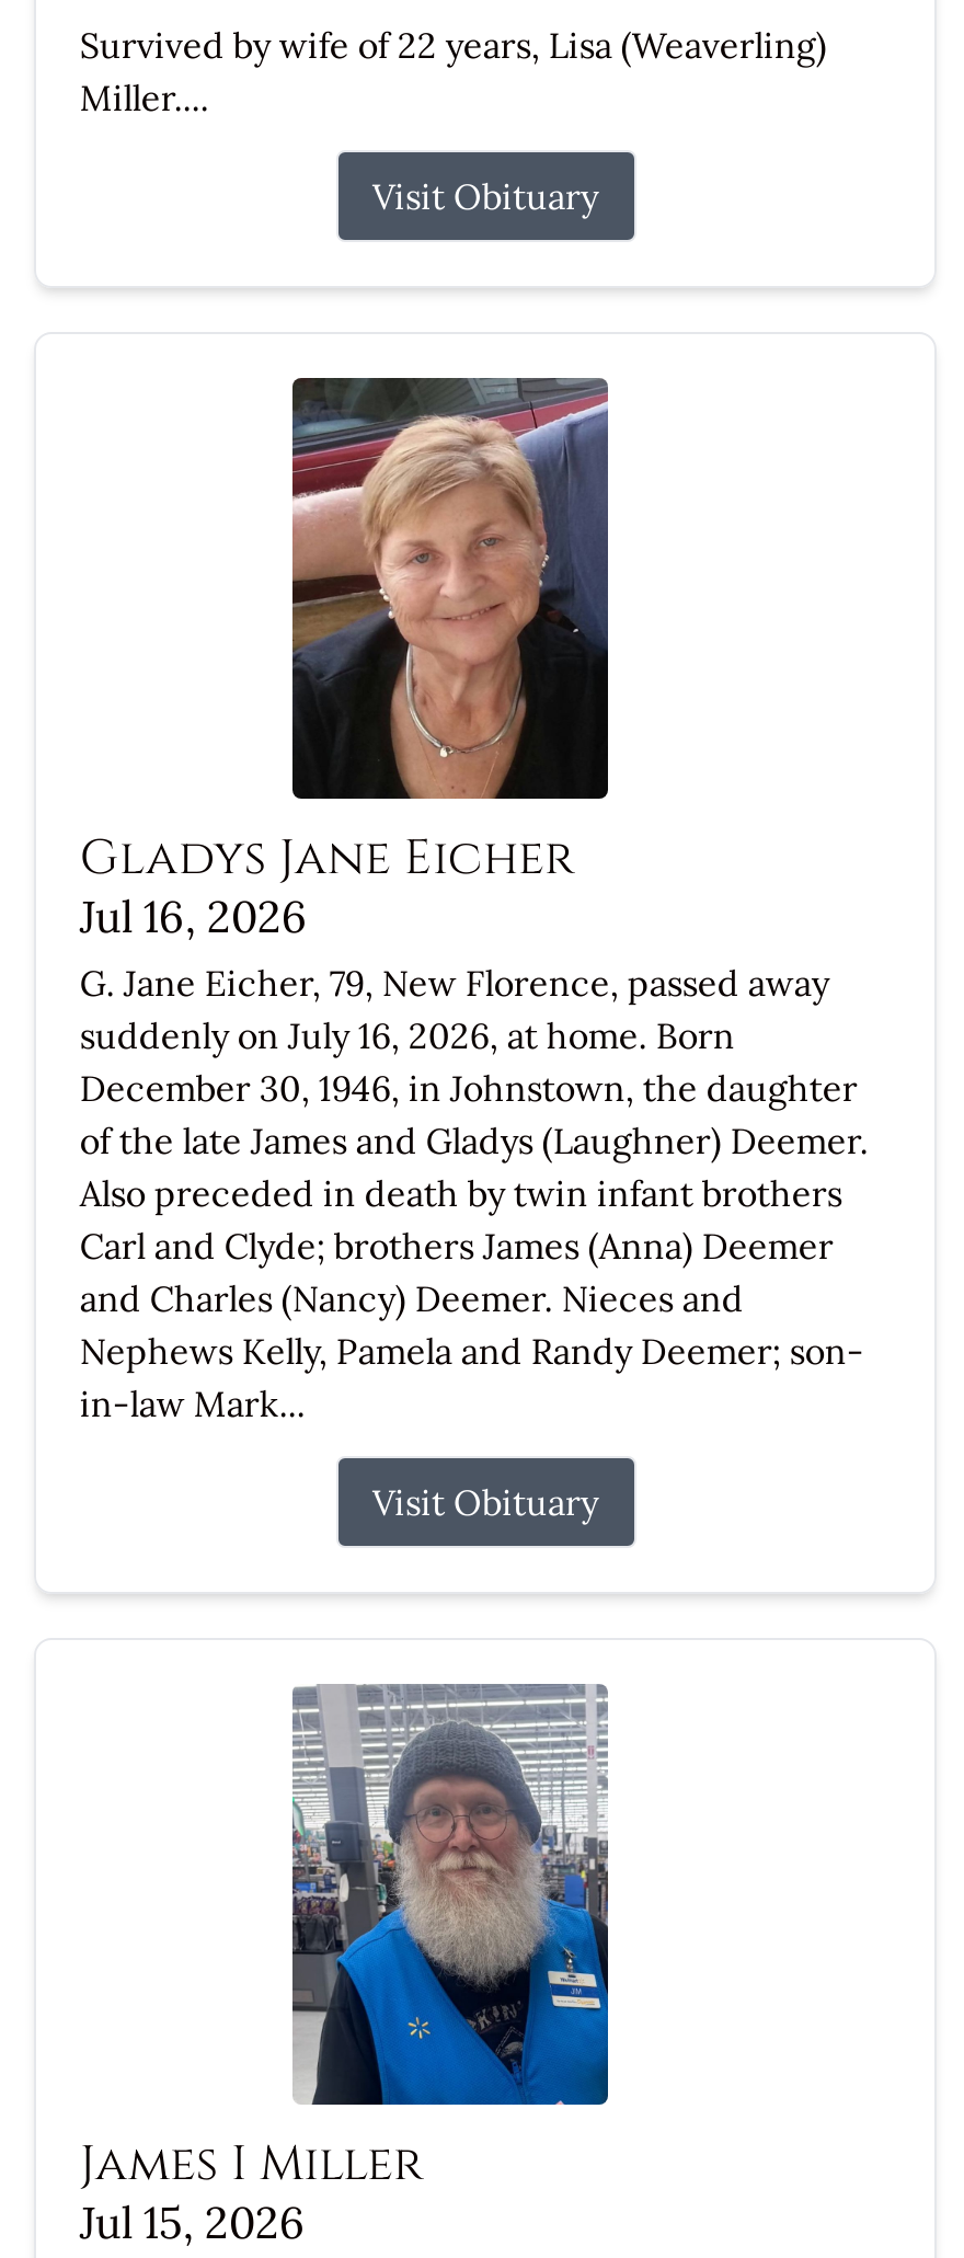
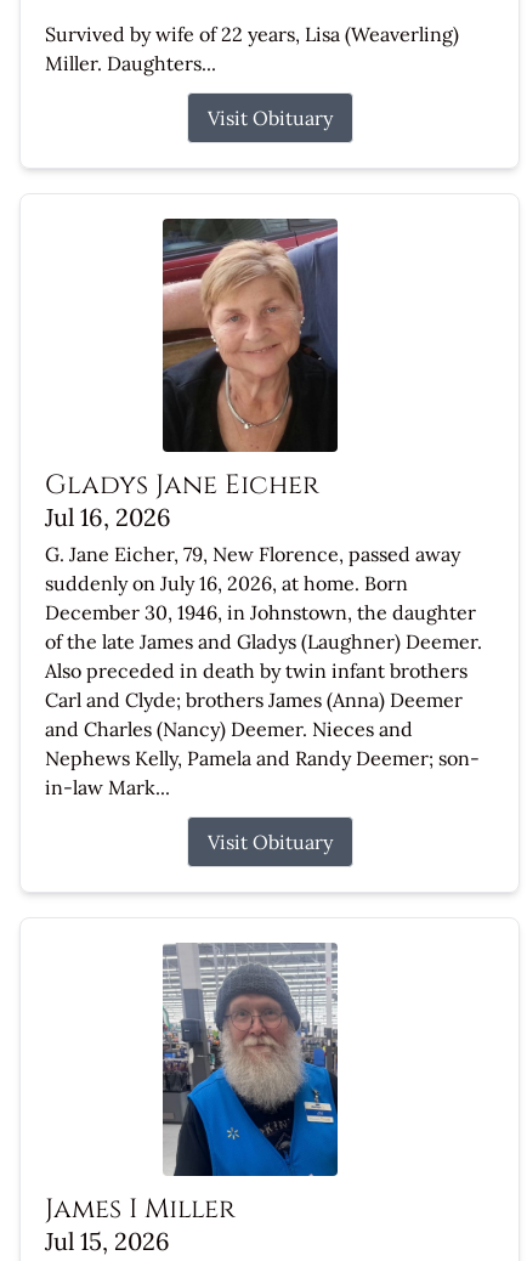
- Miller....
+ Miller. Daughters...
